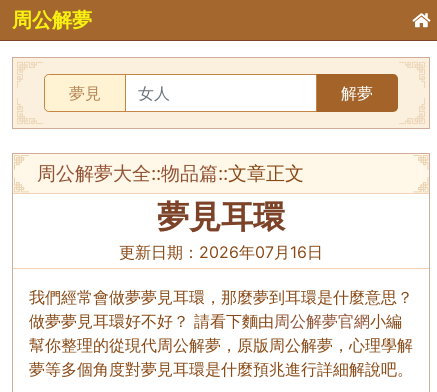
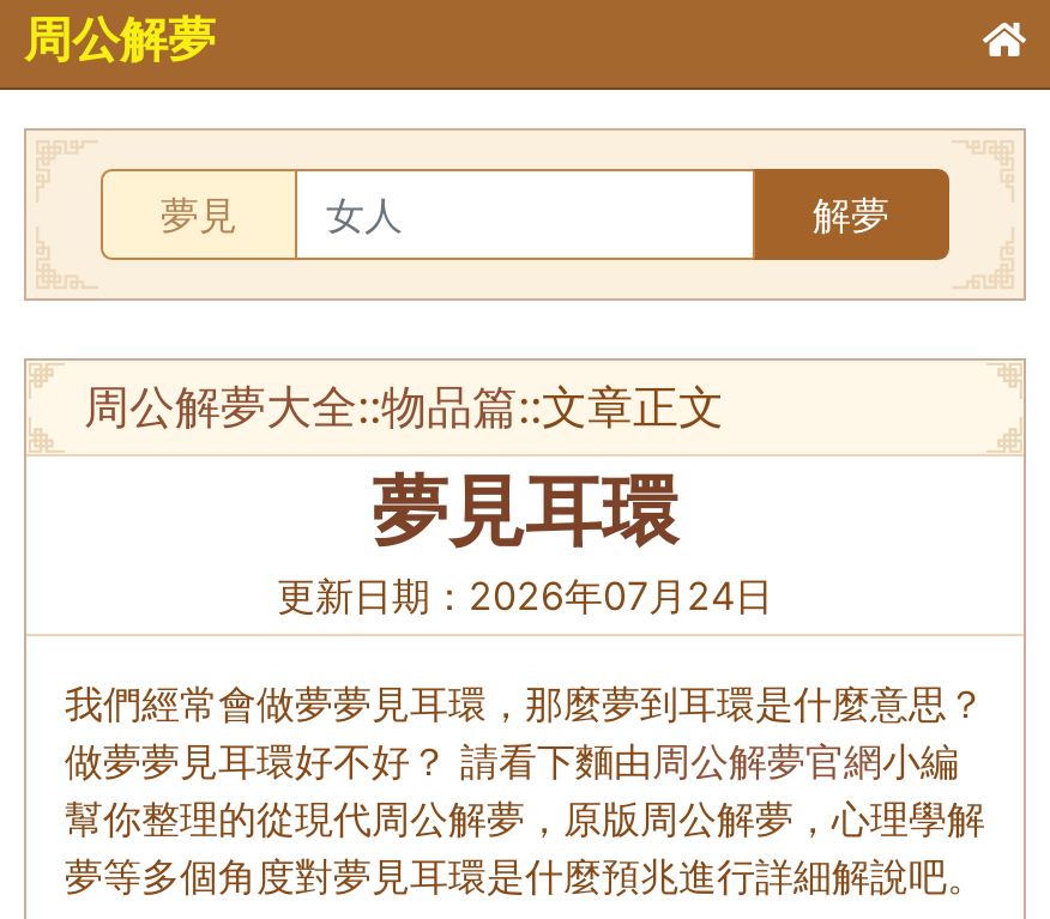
- 更新日期：2026年07月16日
+ 更新日期：2026年07月24日
